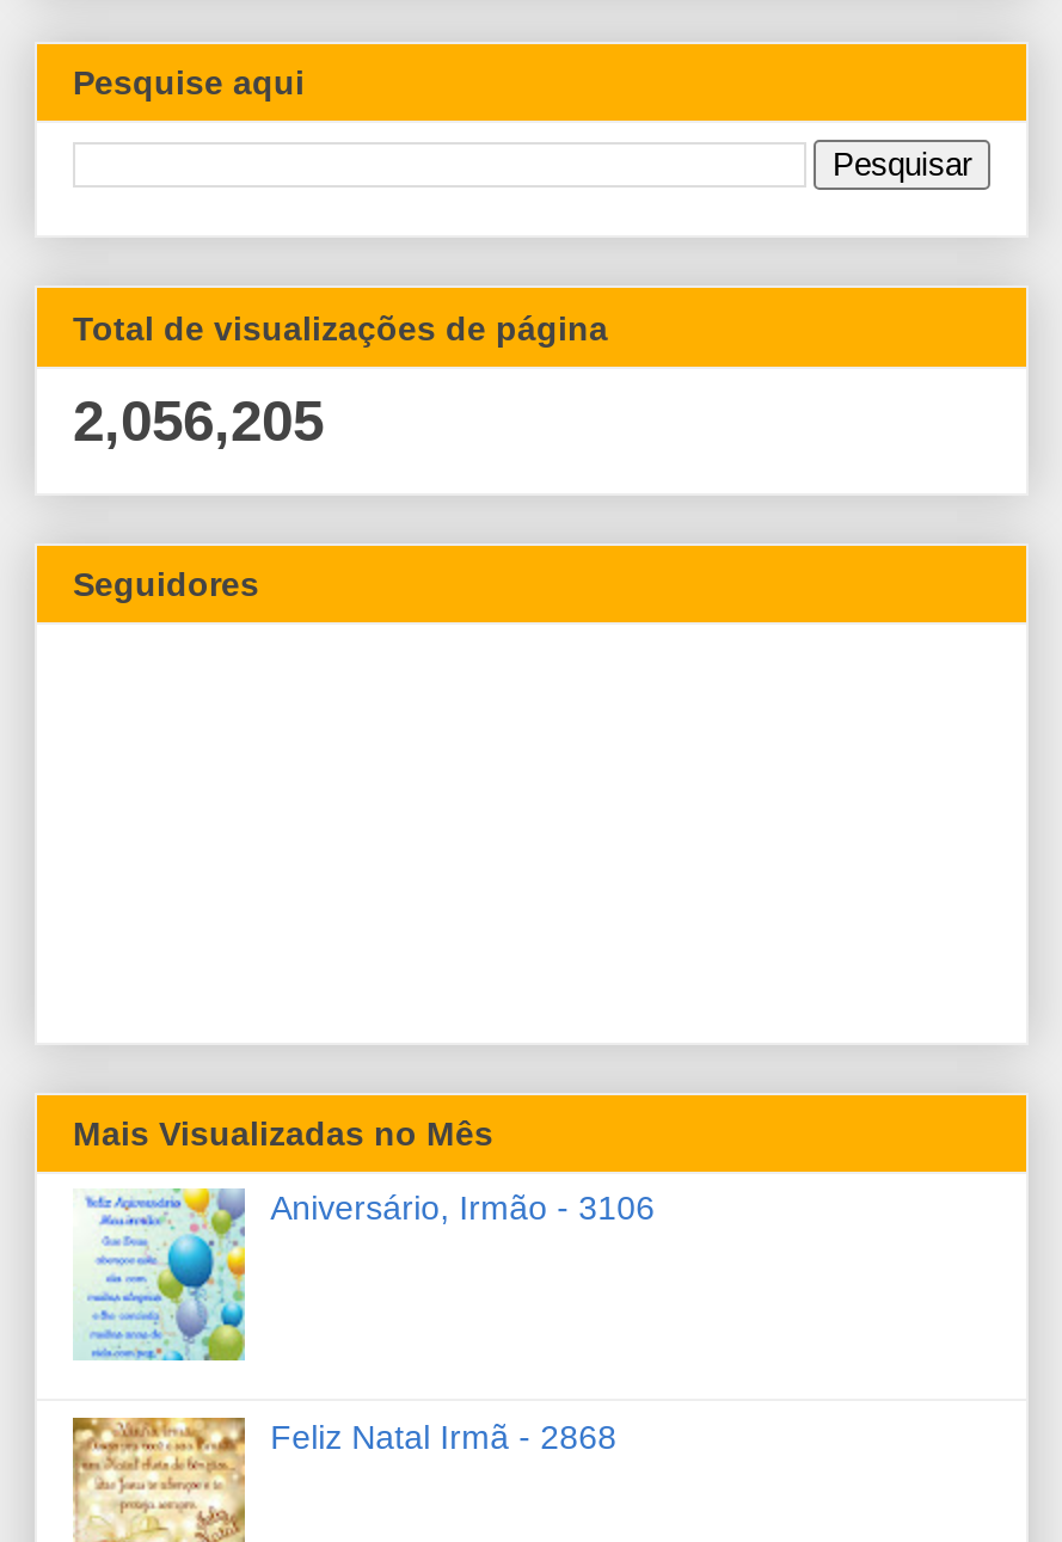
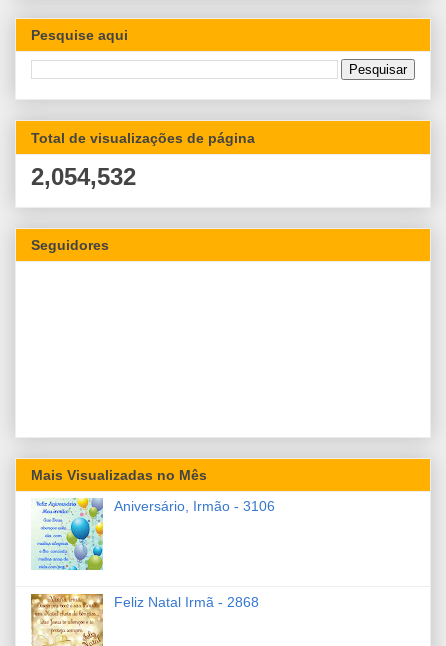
- 2,056,205
+ 2,054,532
